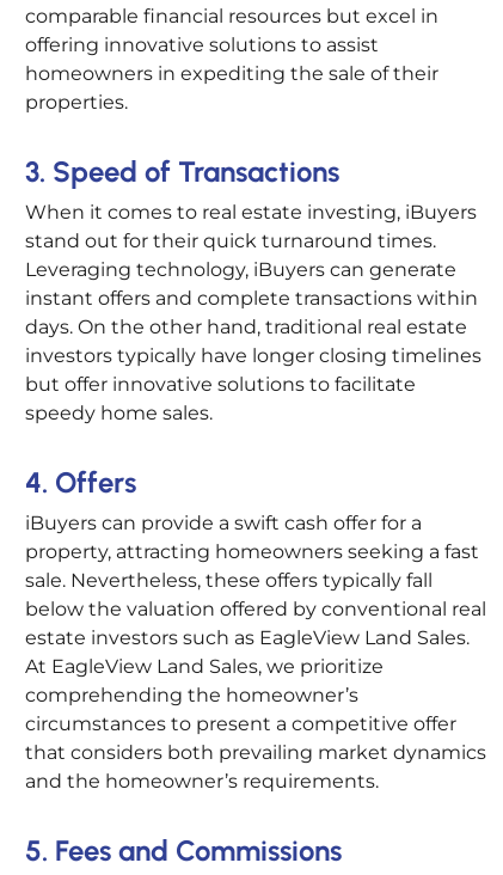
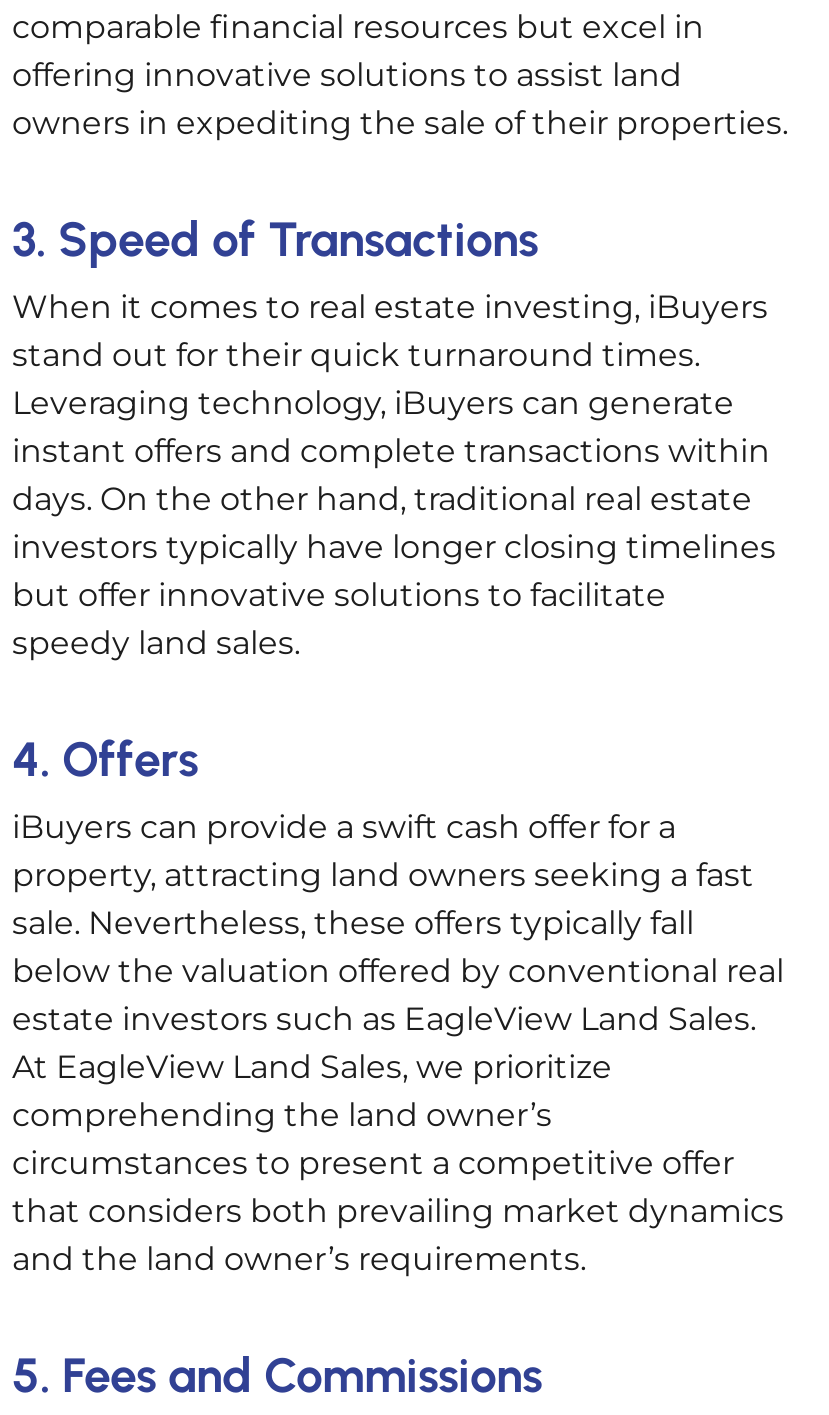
- offering innovative solutions to assist
- homeowners in expediting the sale of their
- properties.
+ offering innovative solutions to assist land
+ owners in expediting the sale of their properties.

- speedy home sales.
+ speedy land sales.

- property, attracting homeowners seeking a fast
+ property, attracting land owners seeking a fast

- comprehending the homeowner’s
+ comprehending the land owner’s

- and the homeowner’s requirements.
+ and the land owner’s requirements.
